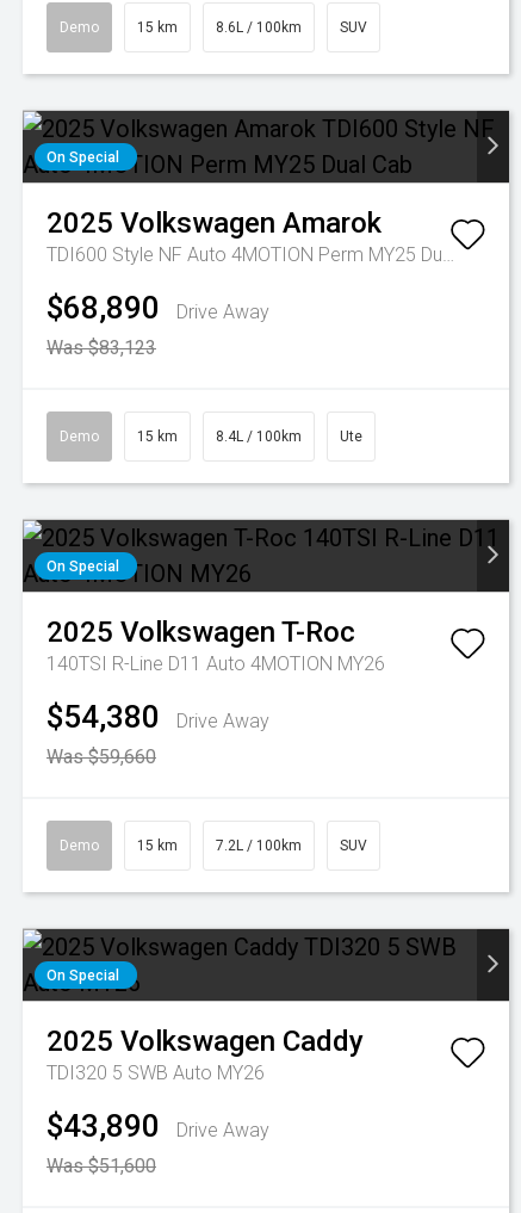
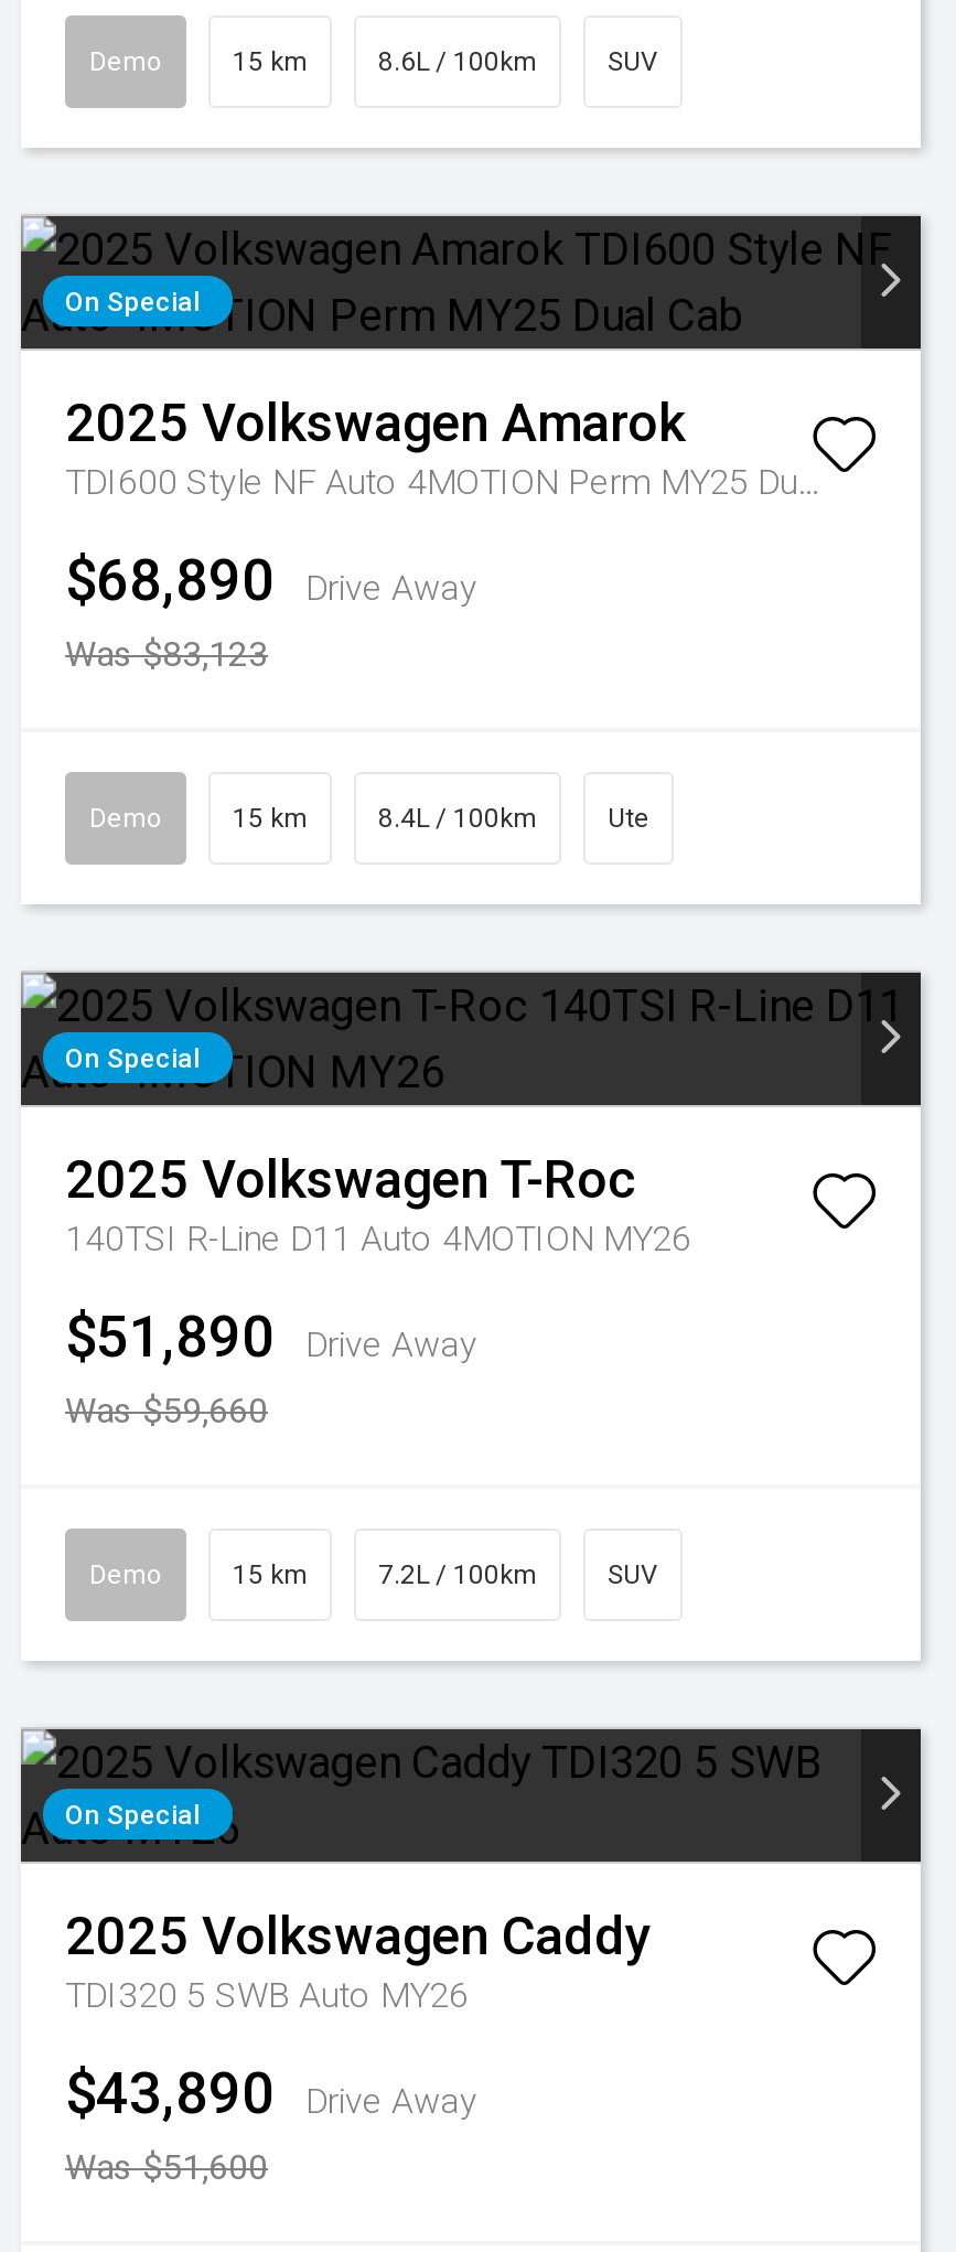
- $54,380 Drive Away
+ $51,890 Drive Away
